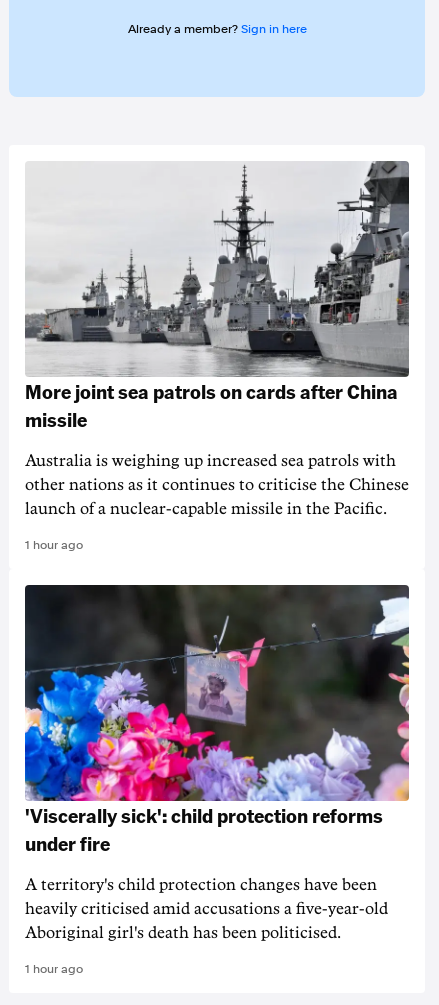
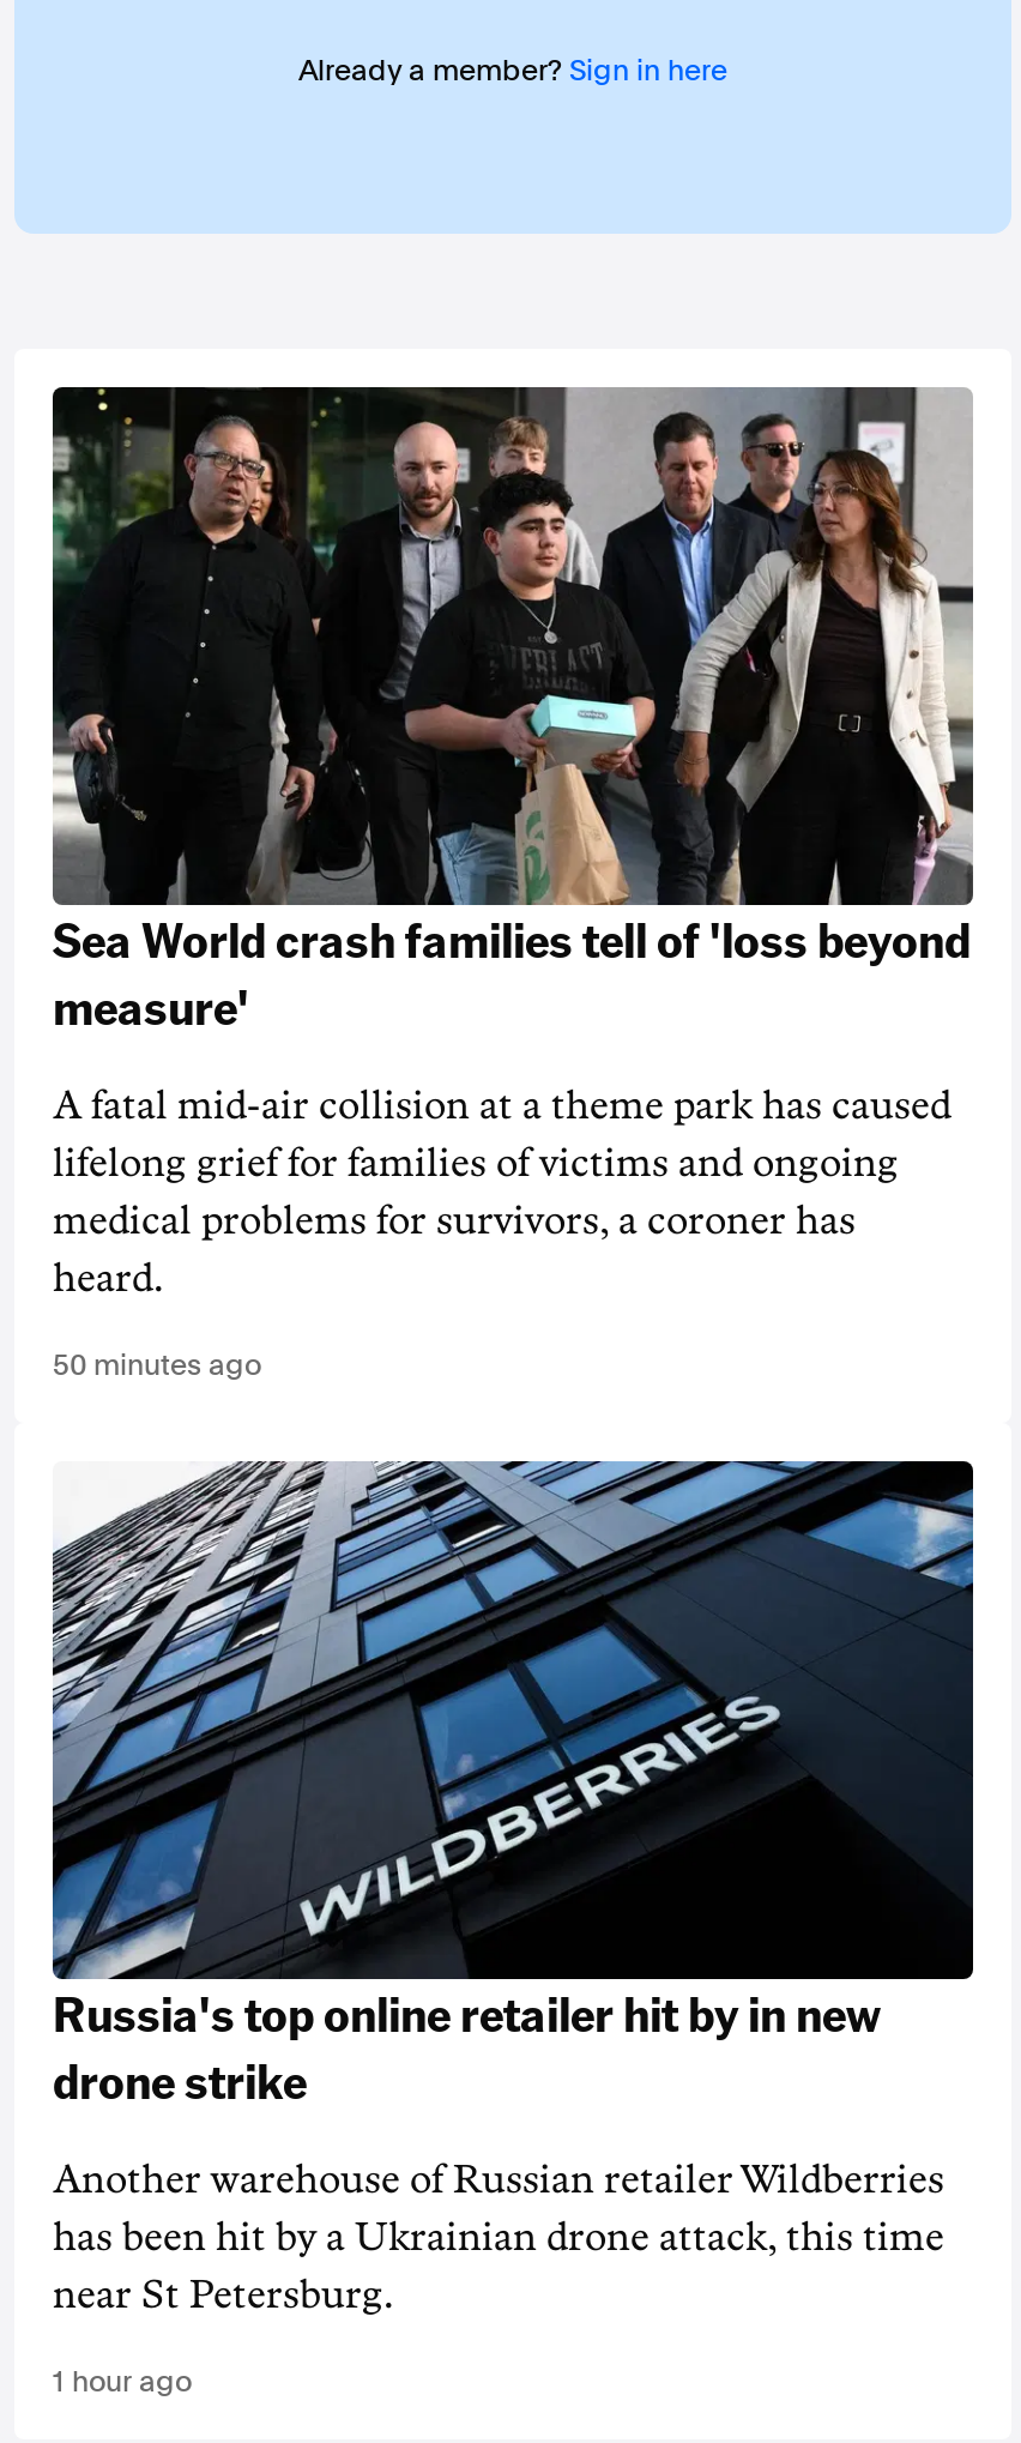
- [image]
- More joint sea patrols on cards after China
- missile
- Australia is weighing up increased sea patrols with
- other nations as it continues to criticise the Chinese
- launch of a nuclear-capable missile in the Pacific.
- 1 hour ago
+ [image]
+ Sea World crash families tell of 'loss beyond
+ measure'
+ A fatal mid-air collision at a theme park has caused
+ lifelong grief for families of victims and ongoing
+ medical problems for survivors, a coroner has
+ heard.
+ 50 minutes ago

- [image]
- 'Viscerally sick': child protection reforms
- under fire
- A territory's child protection changes have been
- heavily criticised amid accusations a five-year-old
- Aboriginal girl's death has been politicised.
+ [image]
+ Russia's top online retailer hit by in new
+ drone strike
+ Another warehouse of Russian retailer Wildberries
+ has been hit by a Ukrainian drone attack, this time
+ near St Petersburg.
